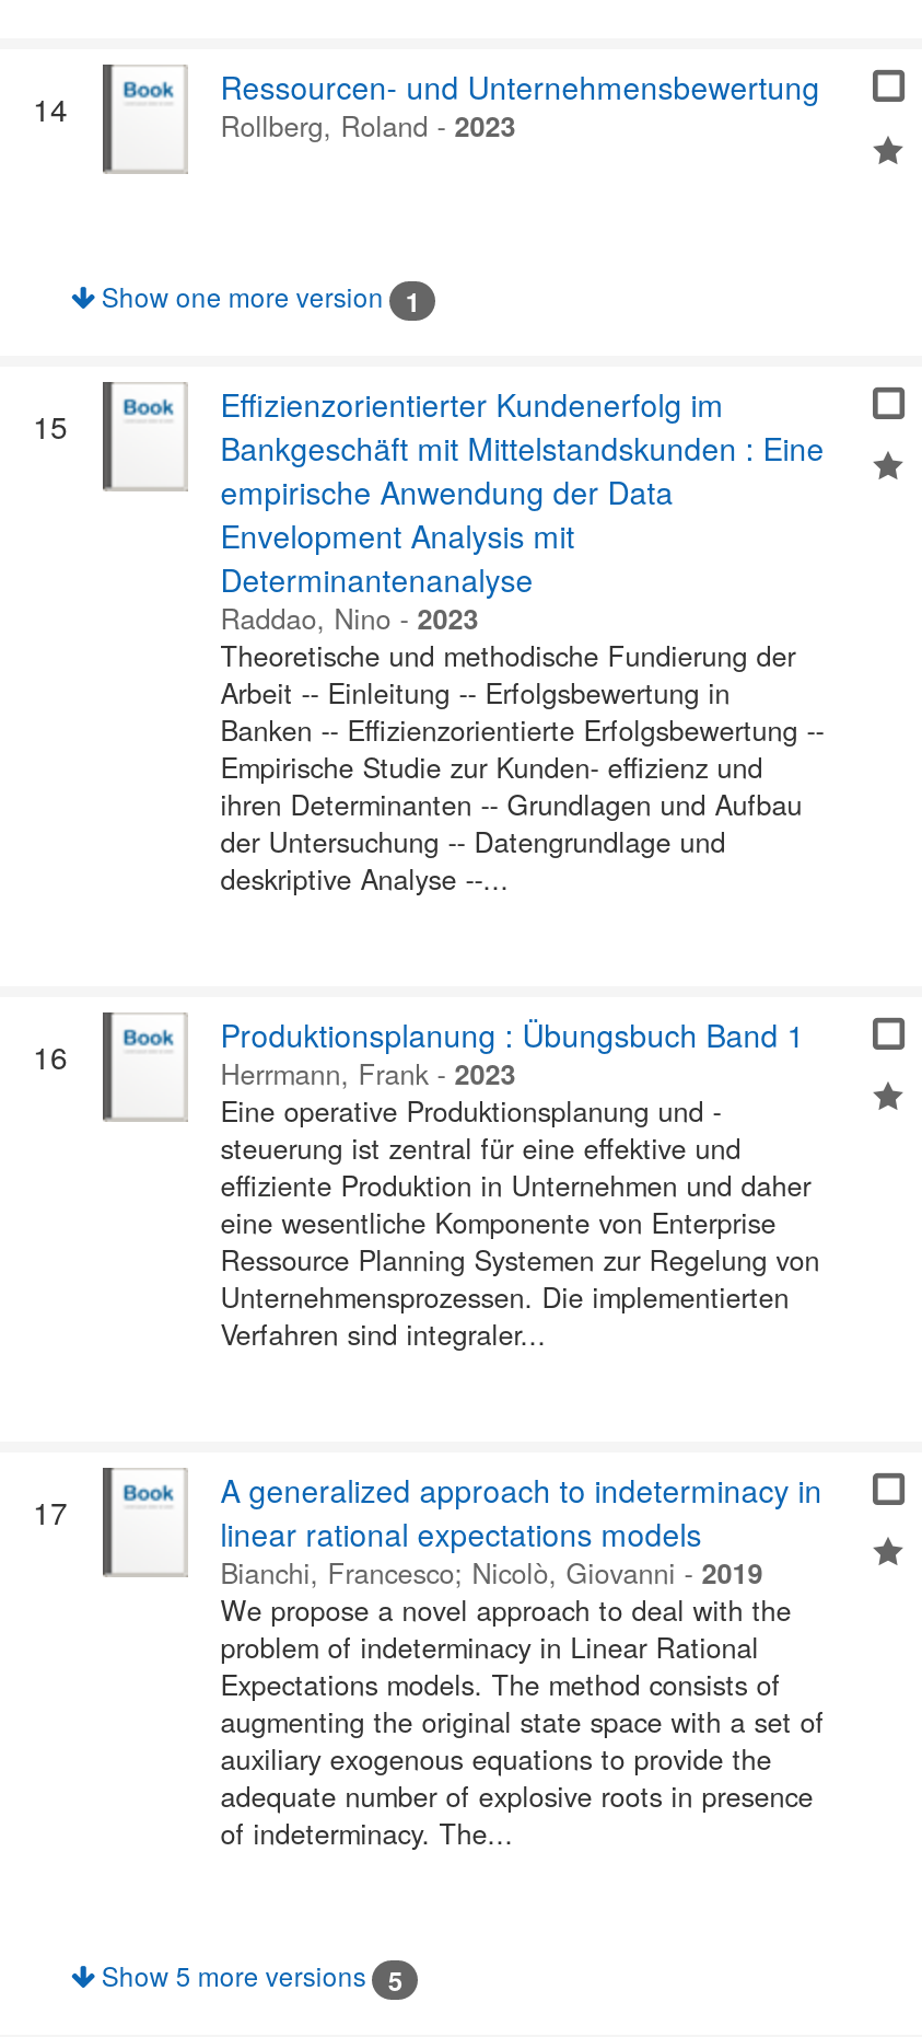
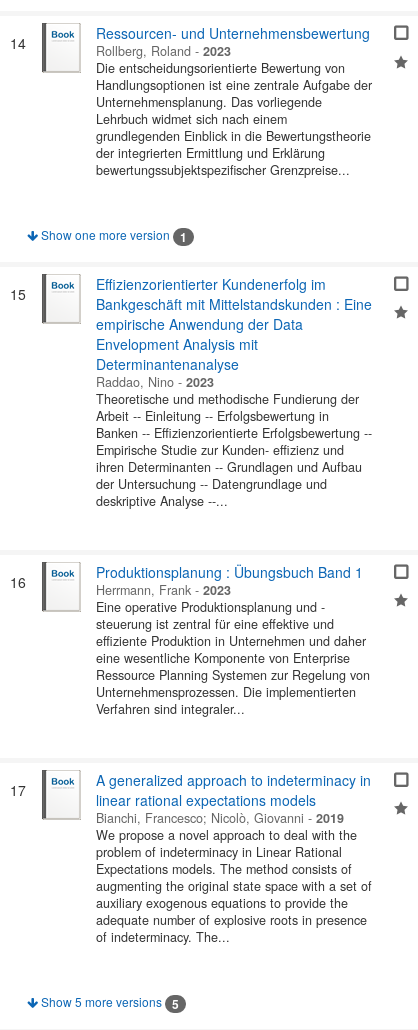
+ Die entscheidungsorientierte Bewertung von
+ Handlungsoptionen ist eine zentrale Aufgabe der
+ Unternehmensplanung. Das vorliegende
+ Lehrbuch widmet sich nach einem
+ grundlegenden Einblick in die Bewertungstheorie
+ der integrierten Ermittlung und Erklärung
+ bewertungssubjektspezifischer Grenzpreise...
